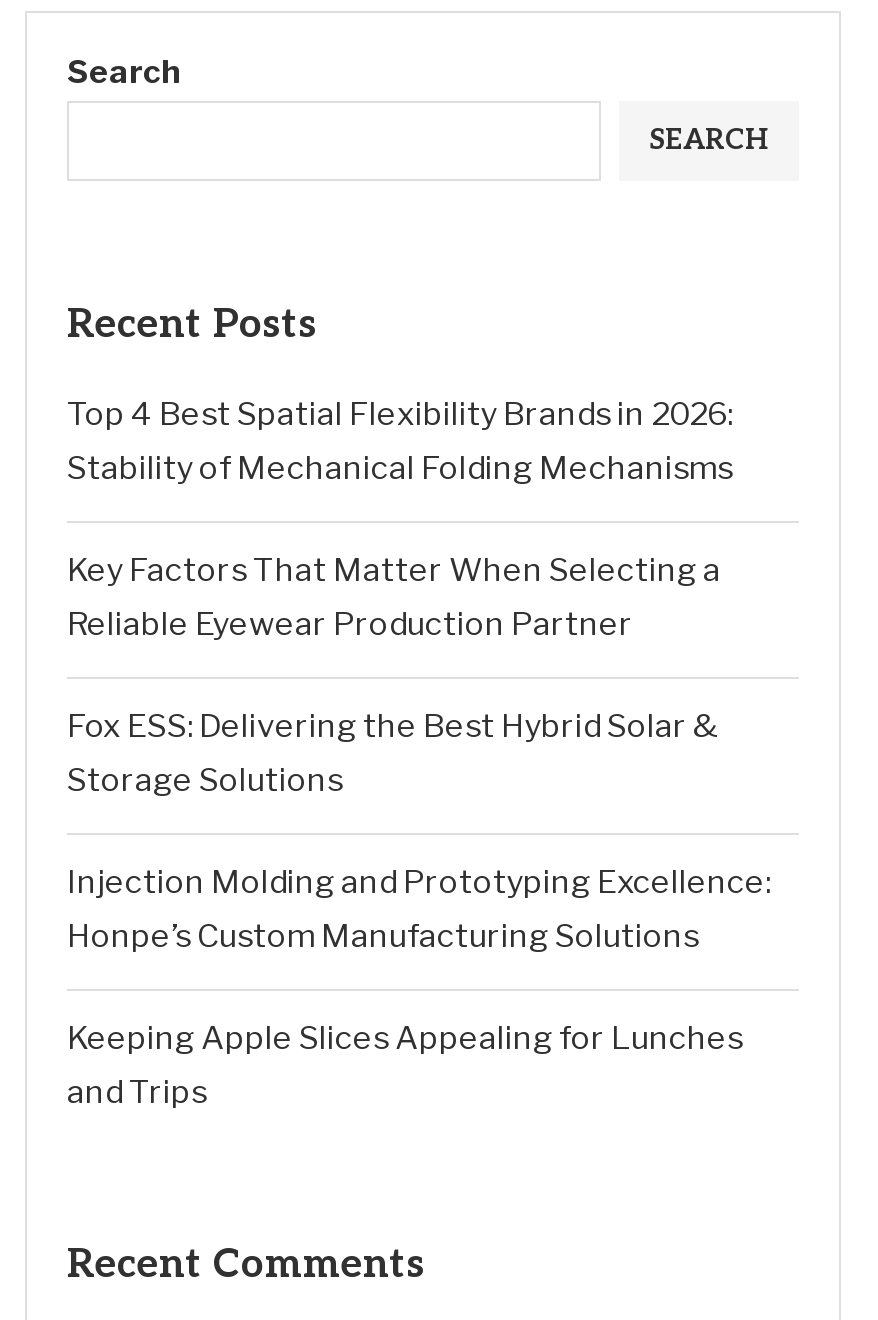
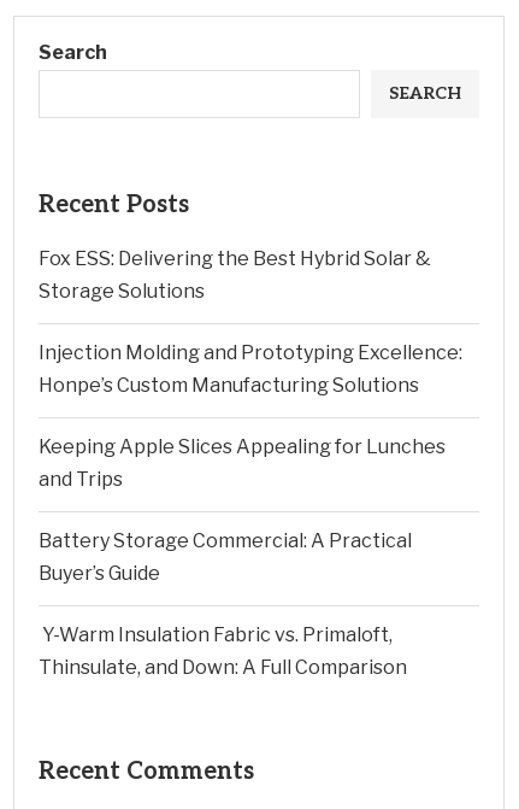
- Top 4 Best Spatial Flexibility Brands in 2026:
- Stability of Mechanical Folding Mechanisms
- Key Factors That Matter When Selecting a
- Reliable Eyewear Production Partner

moved up: Fox ESS: Delivering the Best Hybrid Solar & | Storage Solutions | Injection Molding and Prototyping Excellence: | Honpe’s Custom Manufacturing Solutions | Keeping Apple Slices Appealing for Lunches | and Trips

+ Battery Storage Commercial: A Practical
+ Buyer’s Guide
+ Y-Warm Insulation Fabric vs. Primaloft,
+ Thinsulate, and Down: A Full Comparison
